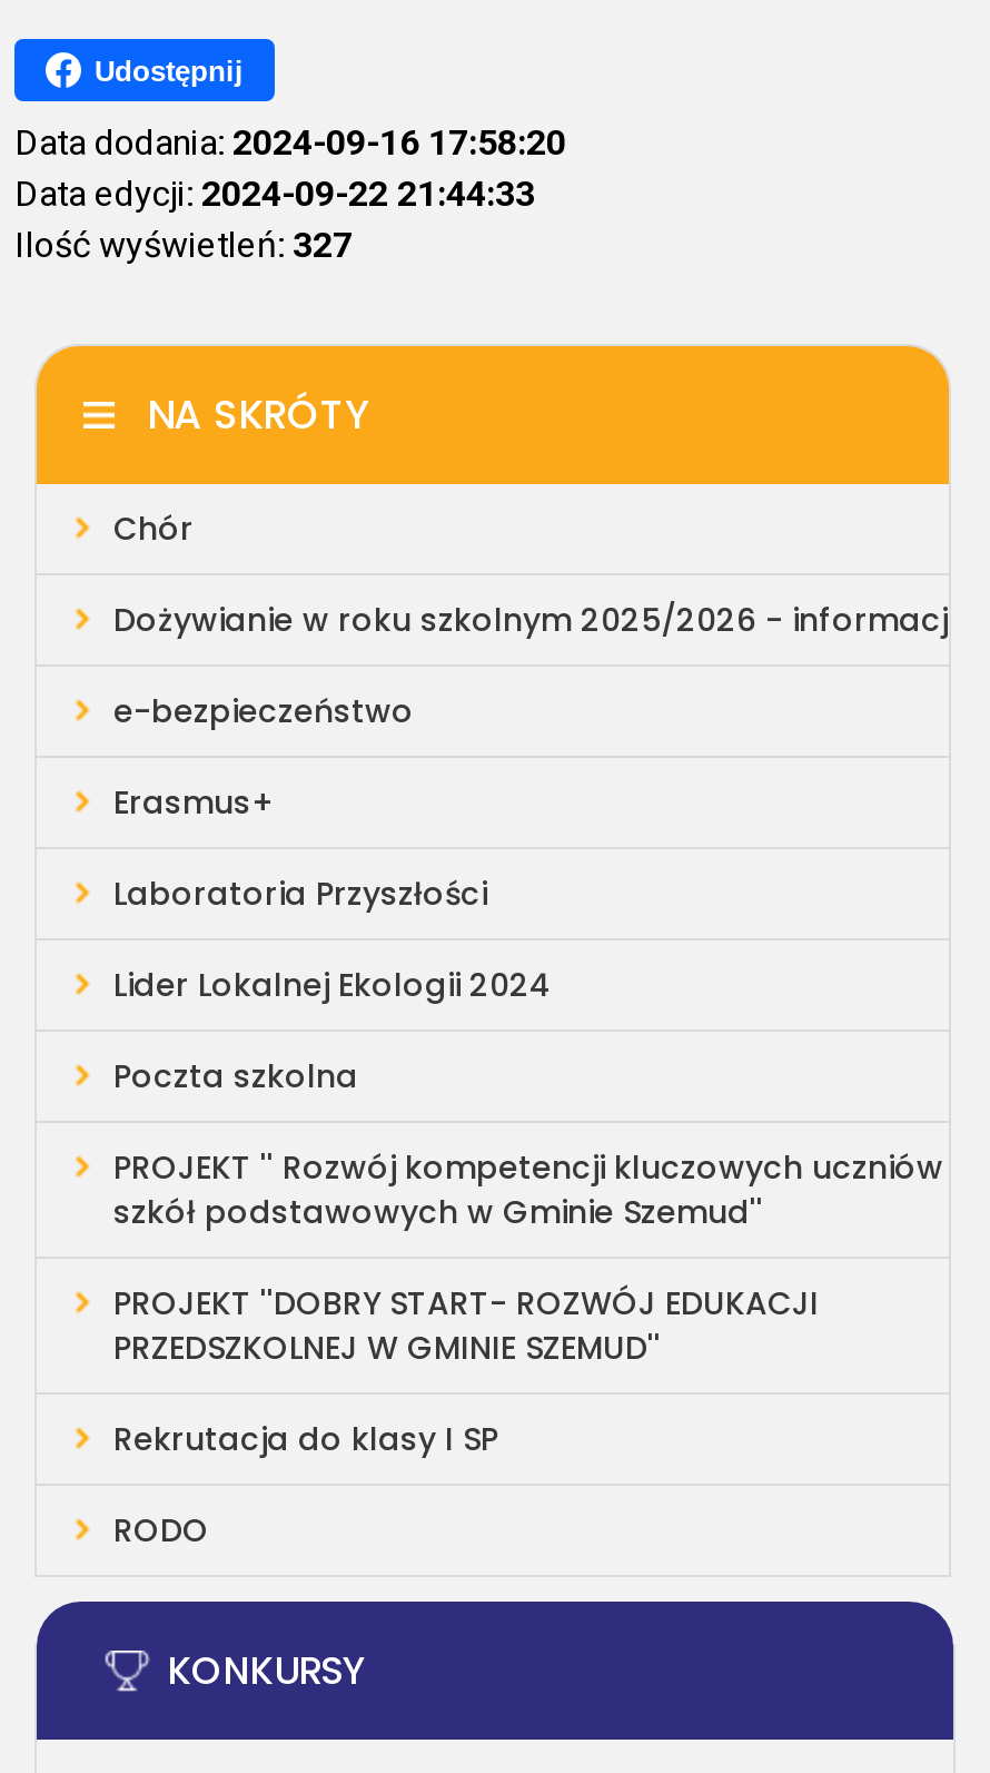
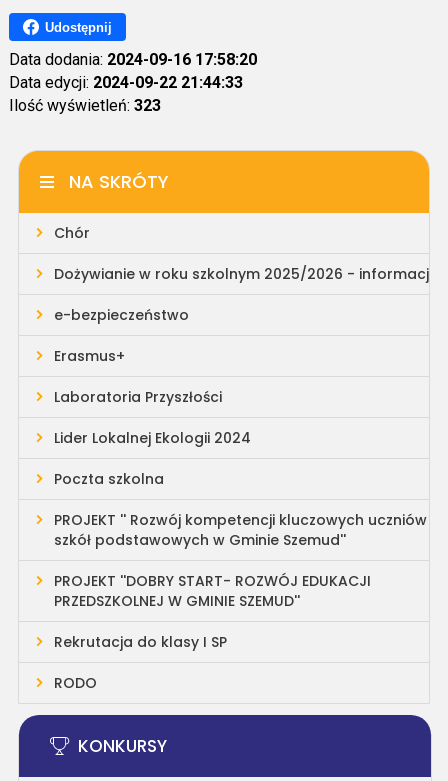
- Ilość wyświetleń: 327
+ Ilość wyświetleń: 323
